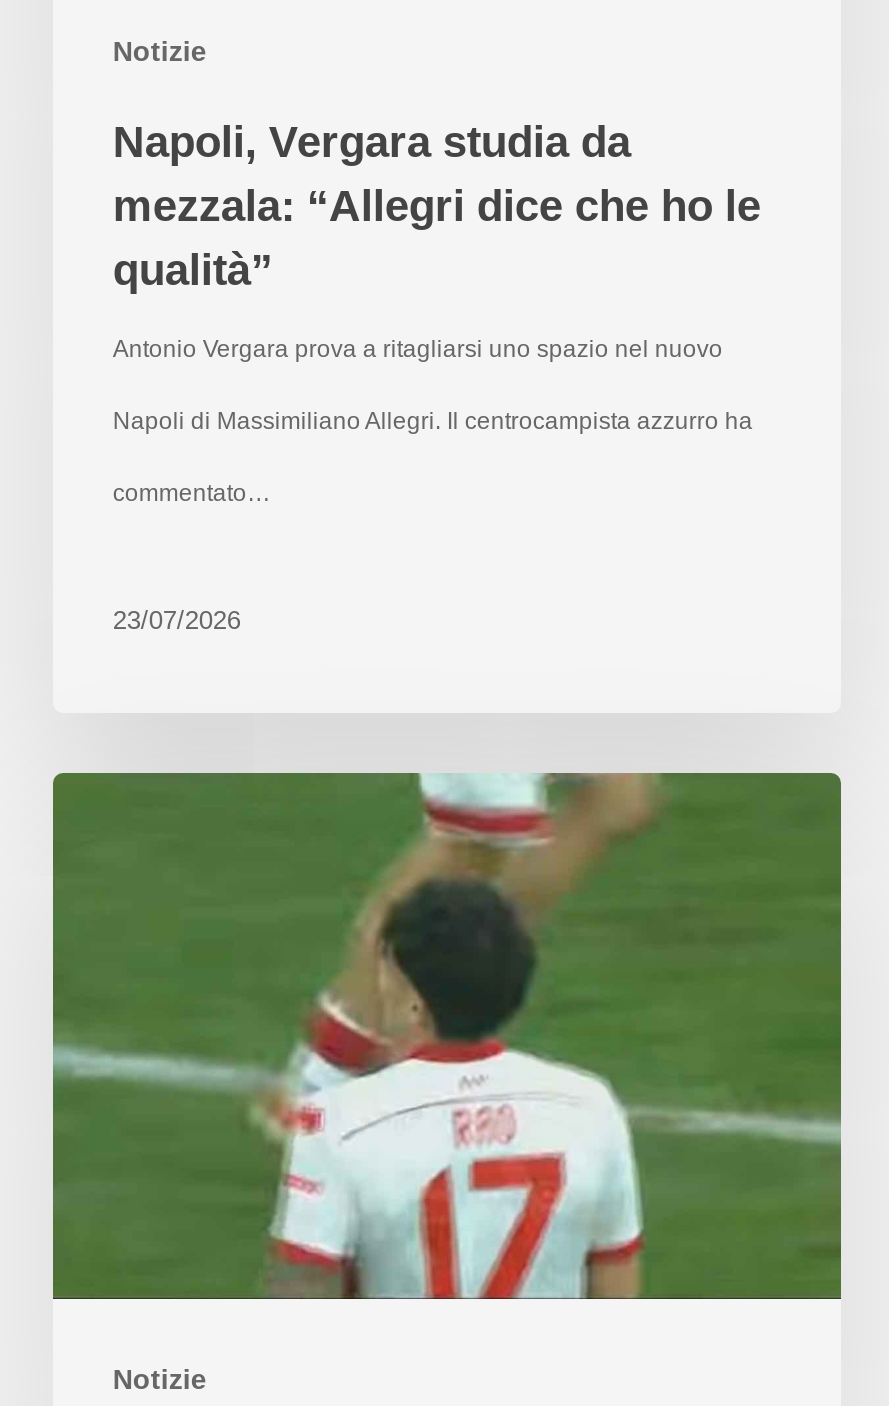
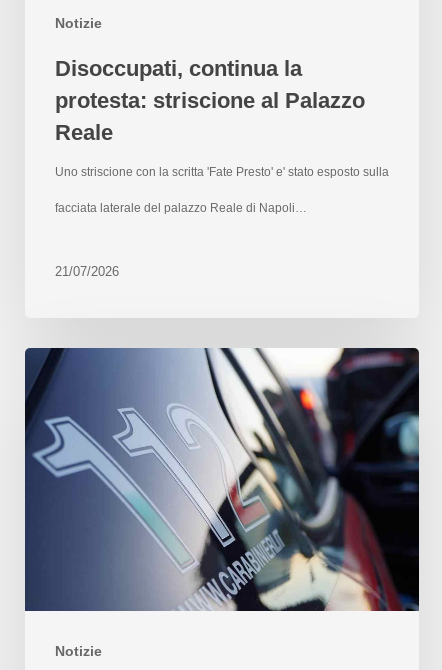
- Napoli, Vergara studia da
- mezzala: “Allegri dice che ho le
- qualità”
- Antonio Vergara prova a ritagliarsi uno spazio nel nuovo
- Napoli di Massimiliano Allegri. Il centrocampista azzurro ha
- commentato…
+ Disoccupati, continua la
+ protesta: striscione al Palazzo
+ Reale
+ Uno striscione con la scritta 'Fate Presto' e' stato esposto sulla
+ facciata laterale del palazzo Reale di Napoli…

- 23/07/2026
+ 21/07/2026

- [image]
+ [image]
